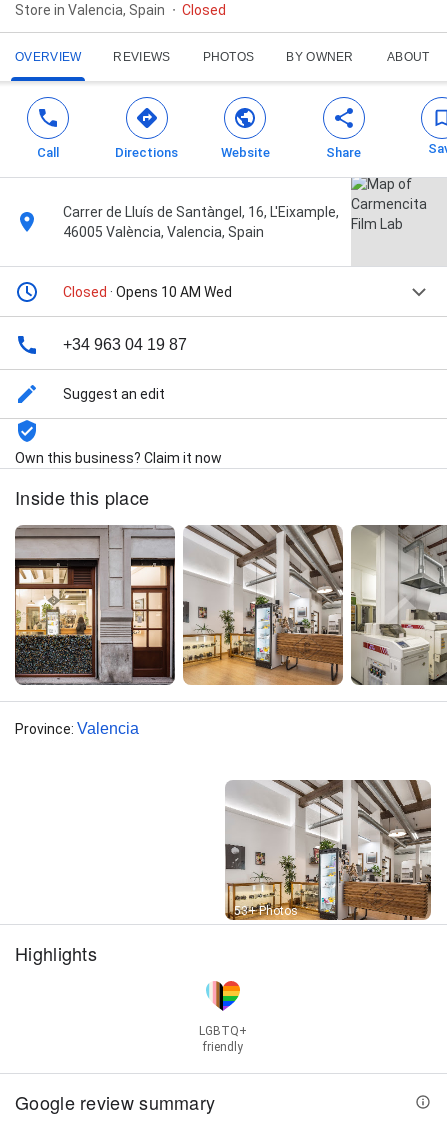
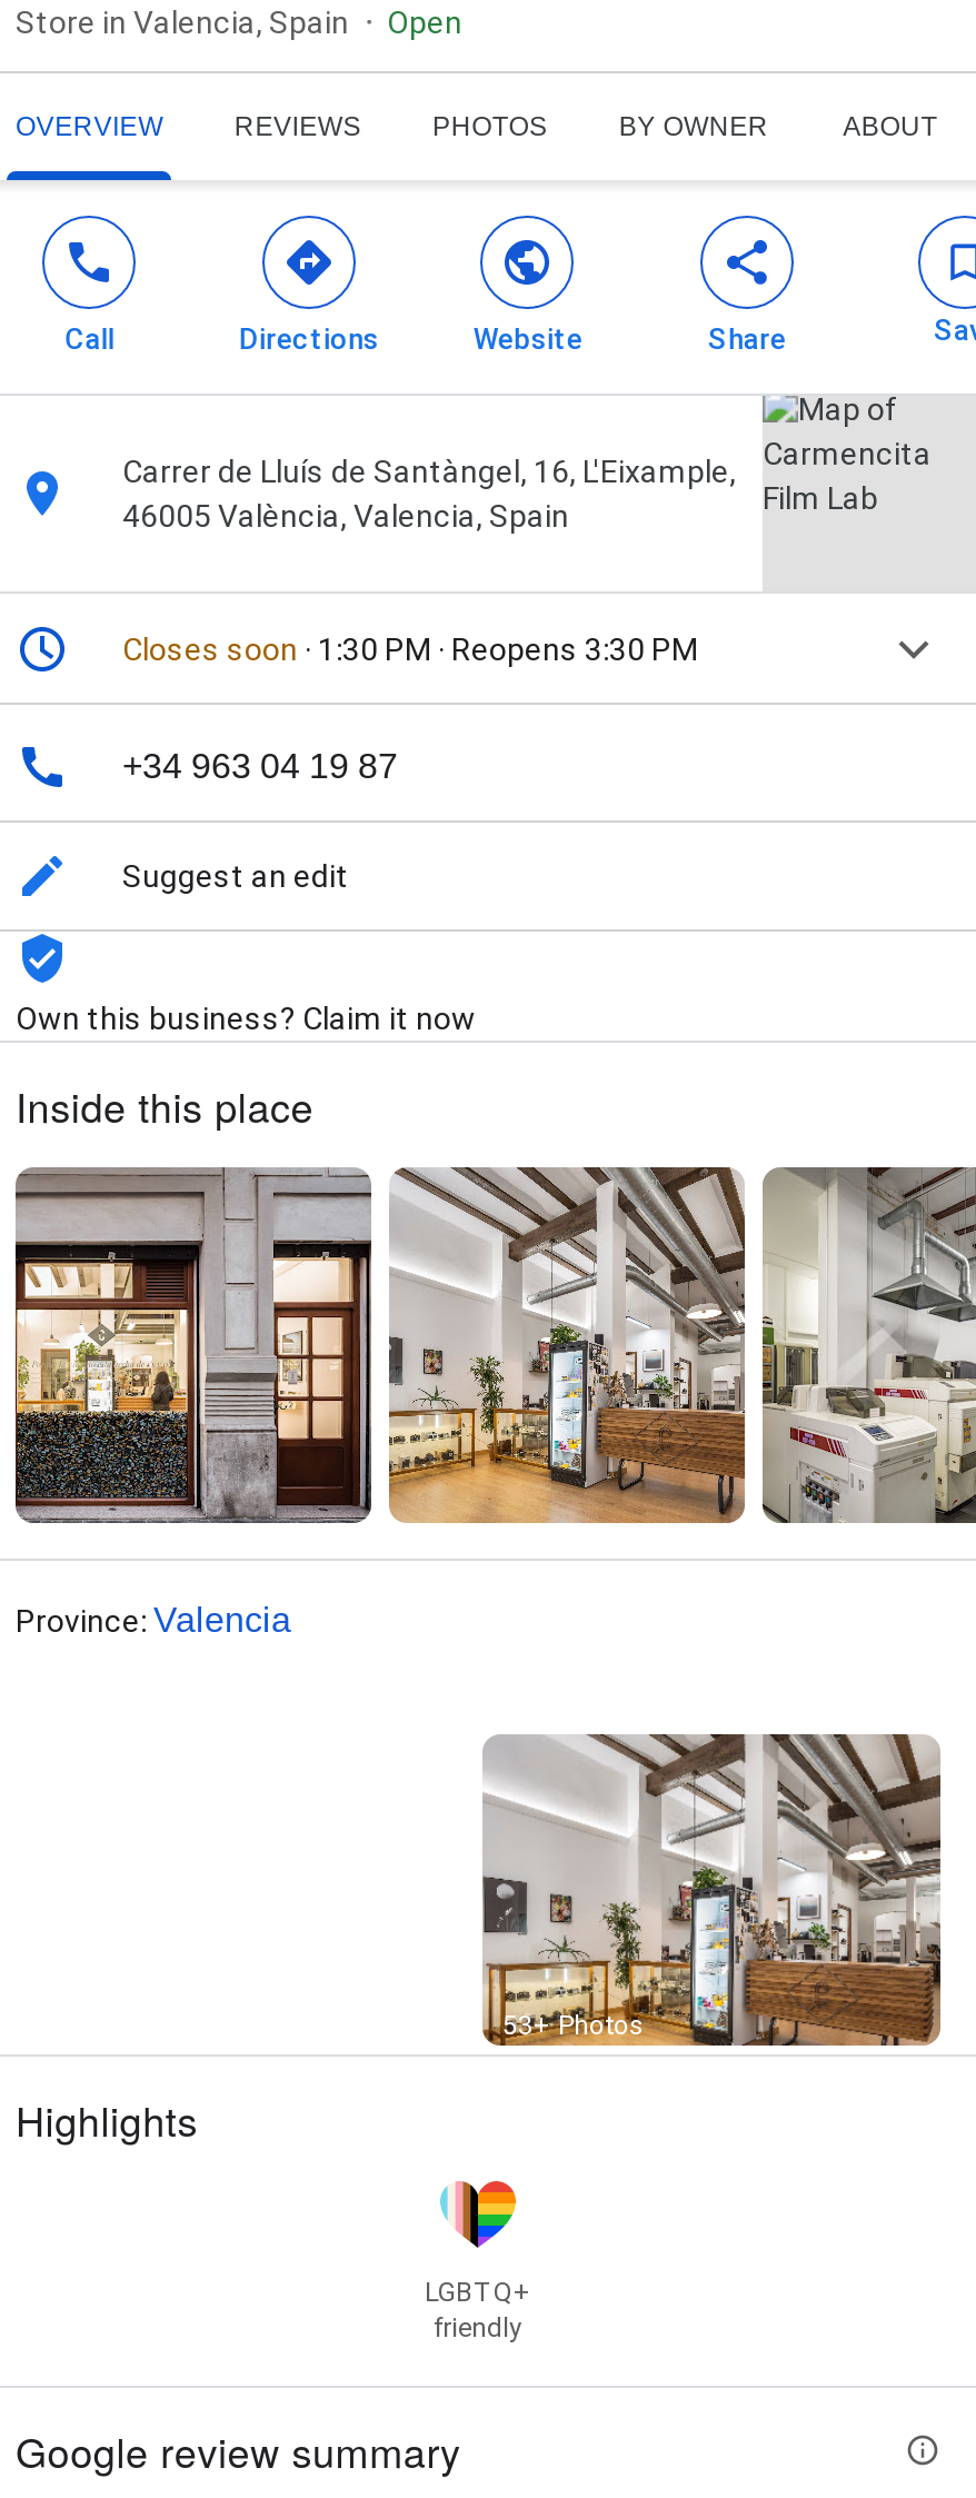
- Closed
+ Open

- Closed · Opens 10 AM Wed
+ Closes soon · 1:30 PM · Reopens 3:30 PM
